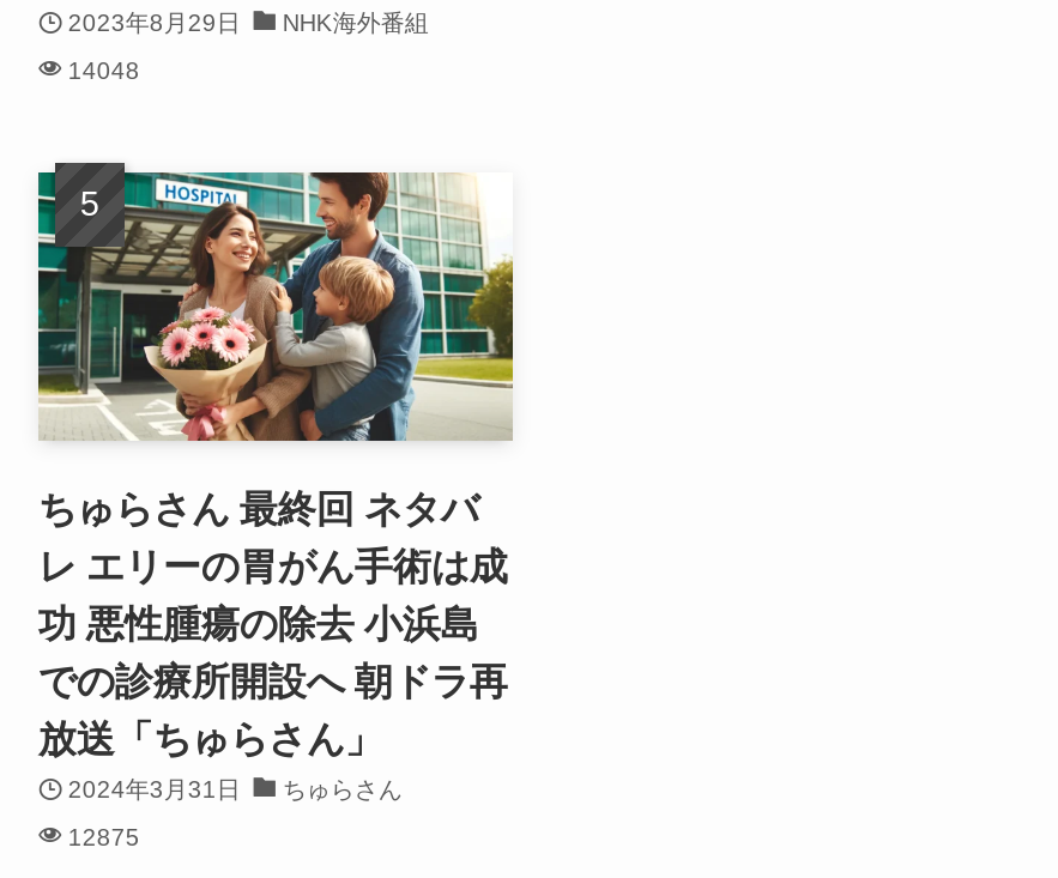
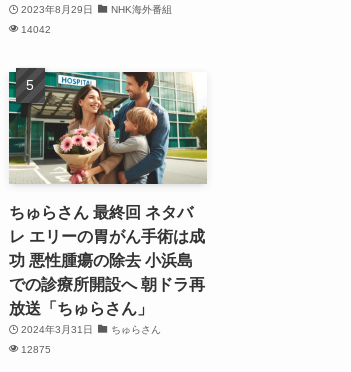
- 14048
+ 14042
